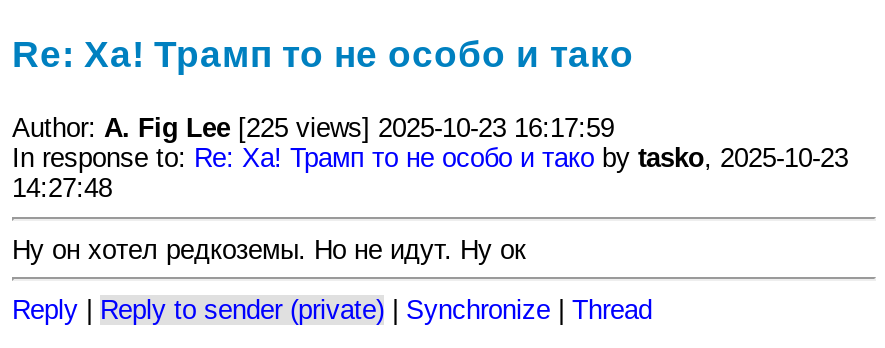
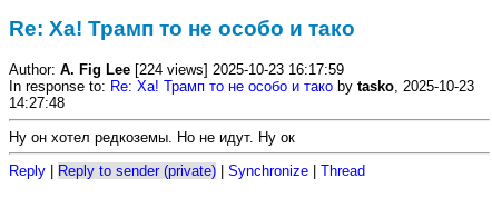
- Author: A. Fig Lee [225 views] 2025-10-23 16:17:59
+ Author: A. Fig Lee [224 views] 2025-10-23 16:17:59
